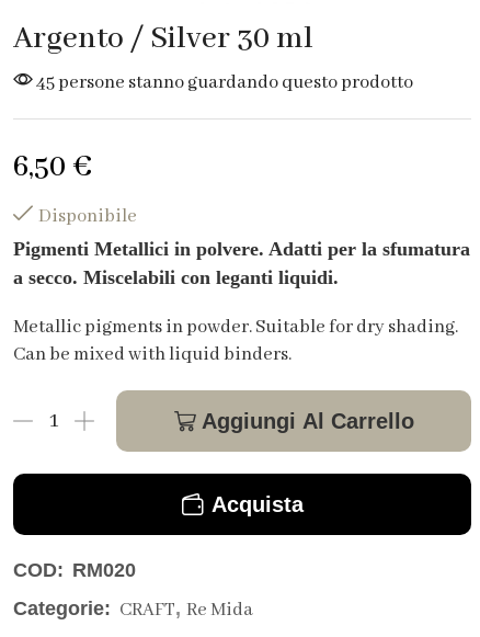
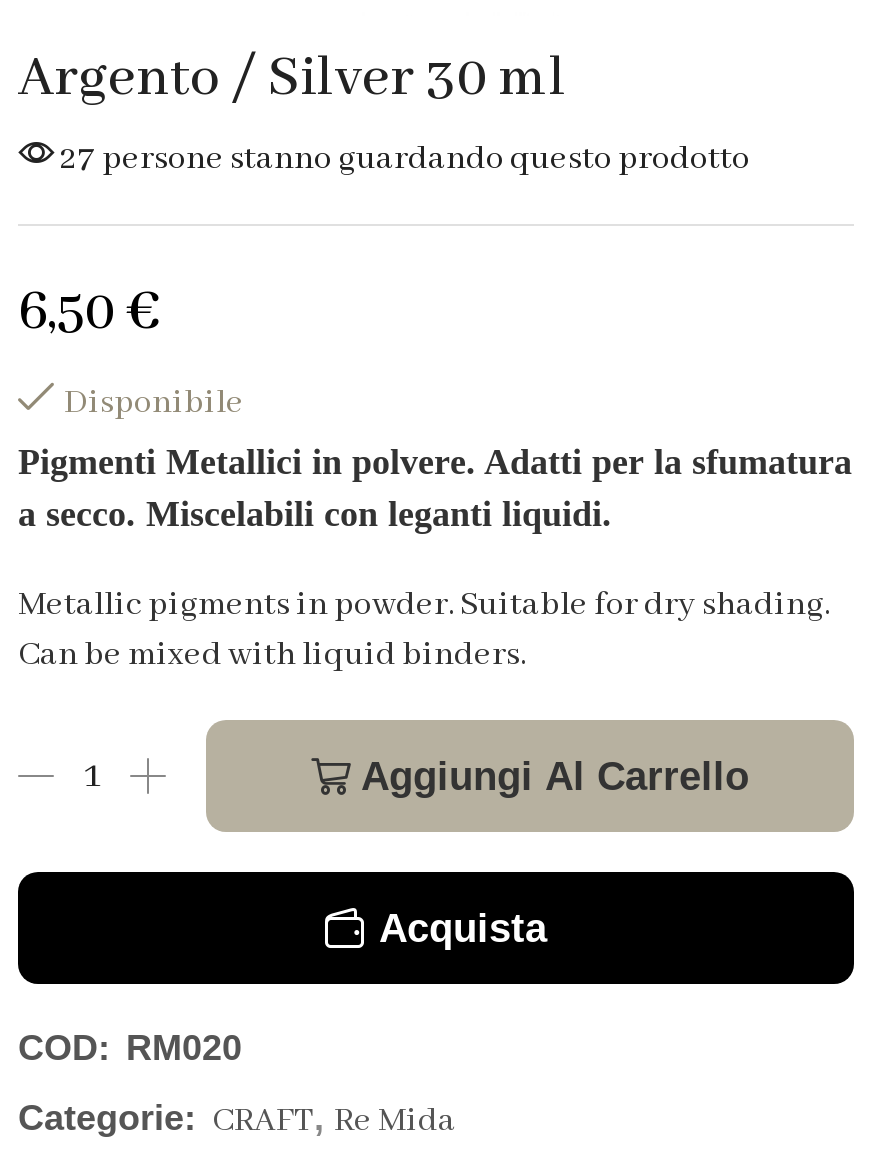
- 45 persone stanno guardando questo prodotto
+ 27 persone stanno guardando questo prodotto
